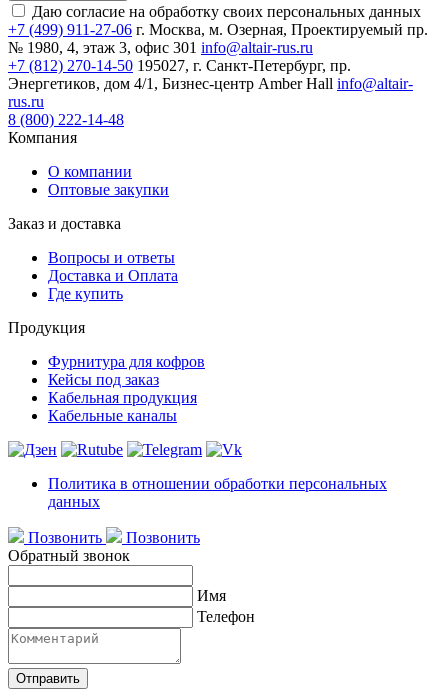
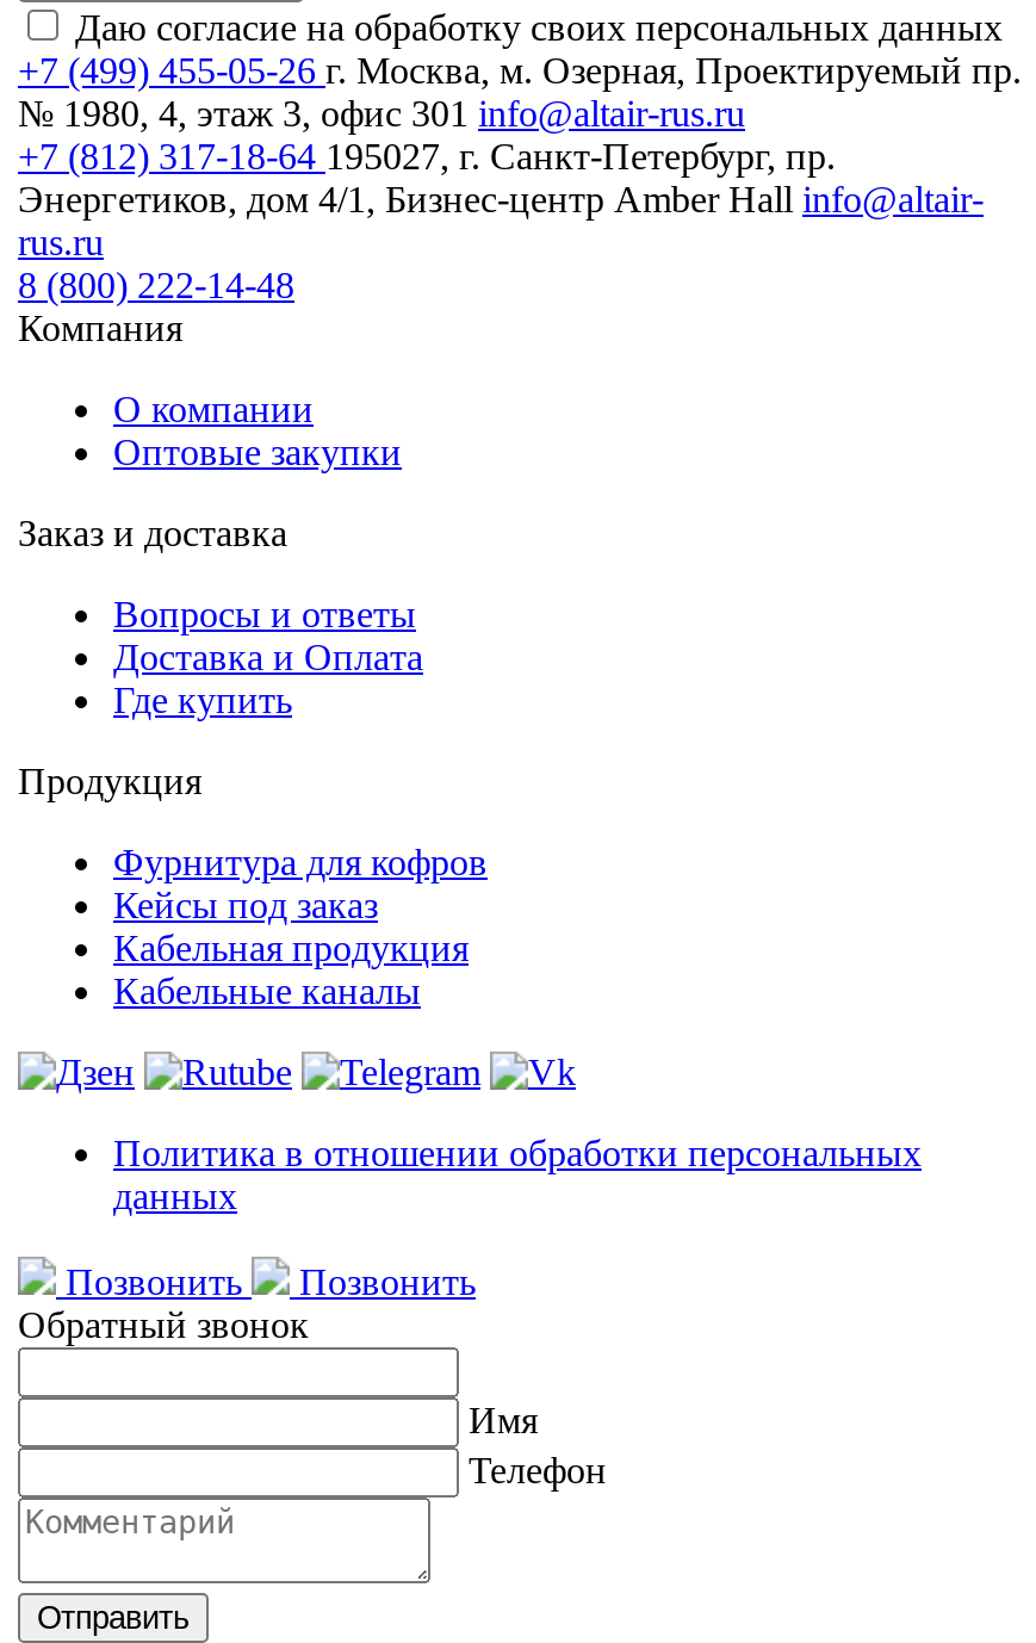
- +7 (499) 911-27-06 г. Москва, м. Озерная, Проектируемый пр.
+ +7 (499) 455-05-26 г. Москва, м. Озерная, Проектируемый пр.

- +7 (812) 270-14-50 195027, г. Санкт-Петербург, пр.
+ +7 (812) 317-18-64 195027, г. Санкт-Петербург, пр.
